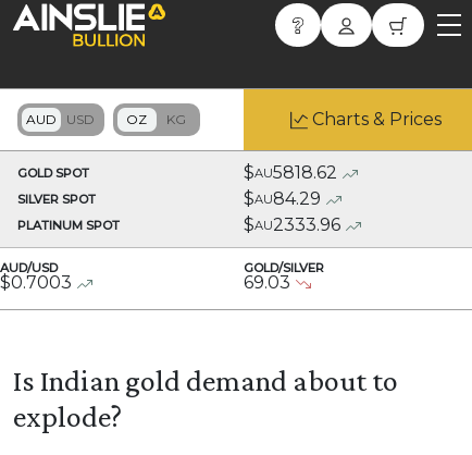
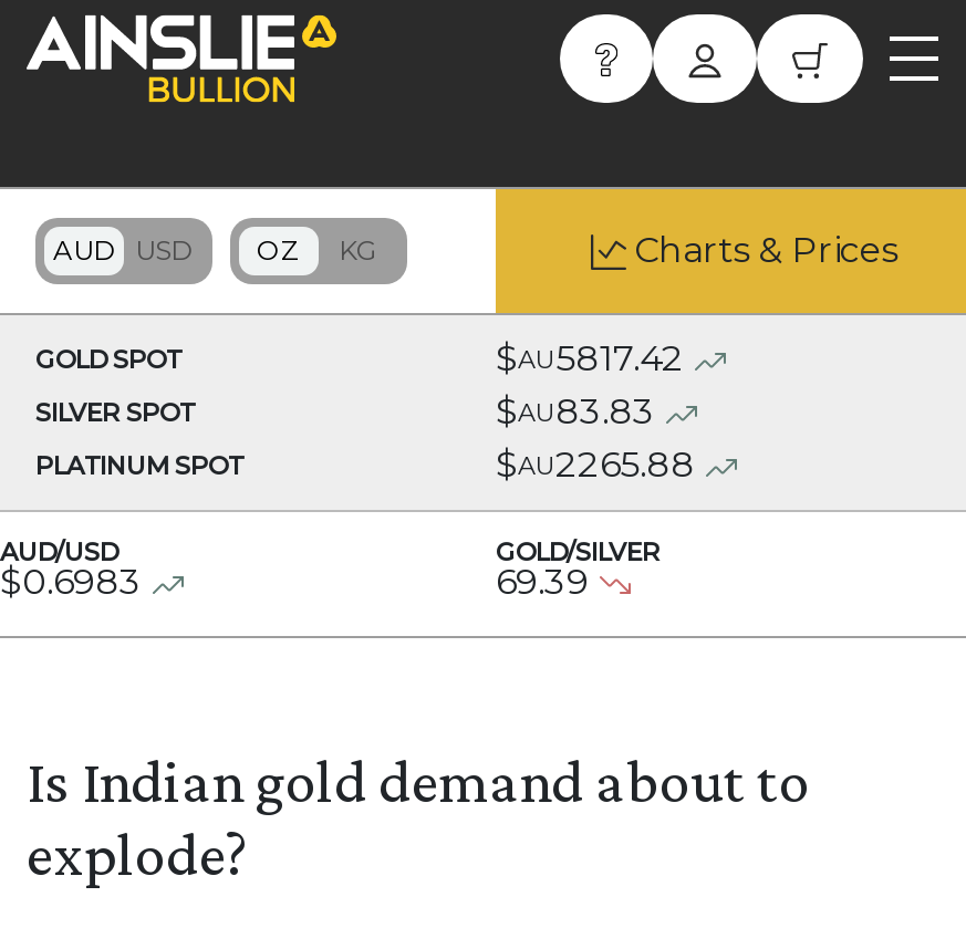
- $AU5818.62
+ $AU5817.42

- $AU84.29
+ $AU83.83

- $AU2333.96
+ $AU2265.88

- $0.7003
+ $0.6983

- 69.03
+ 69.39
